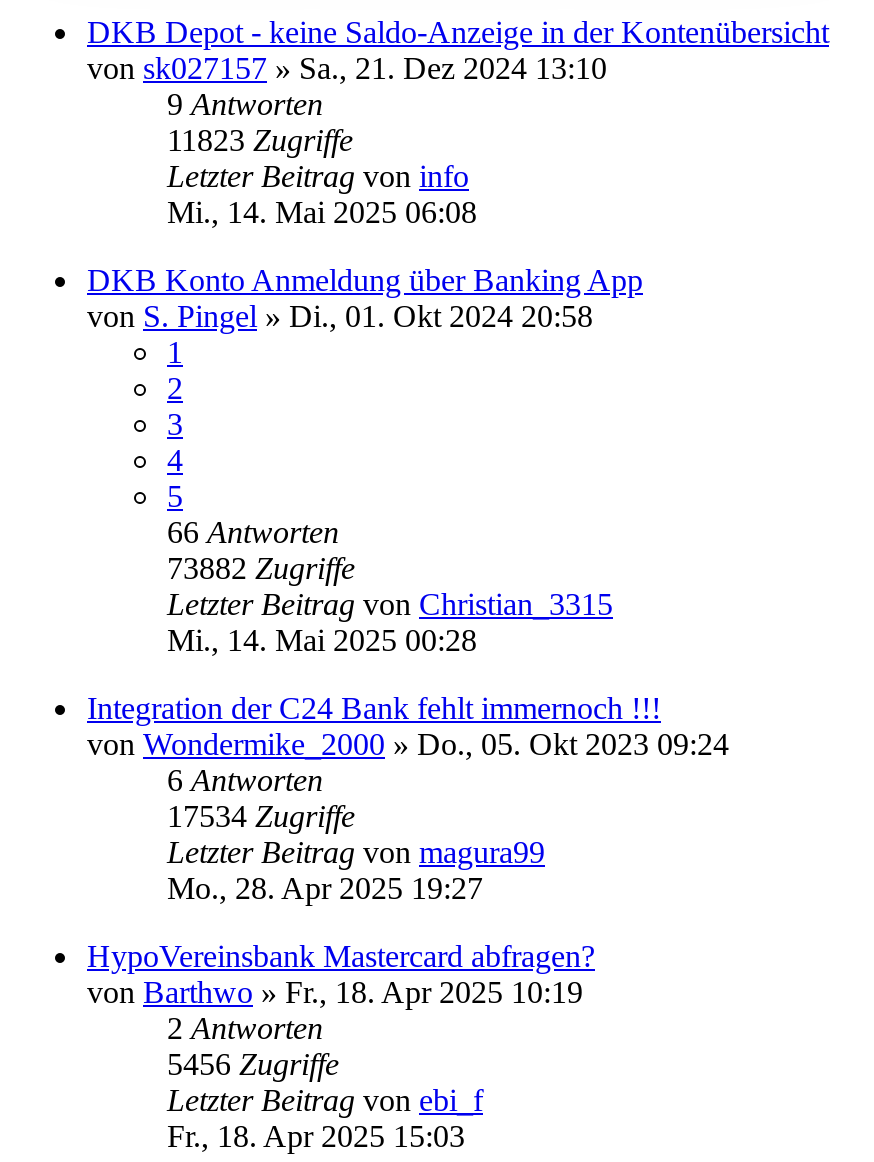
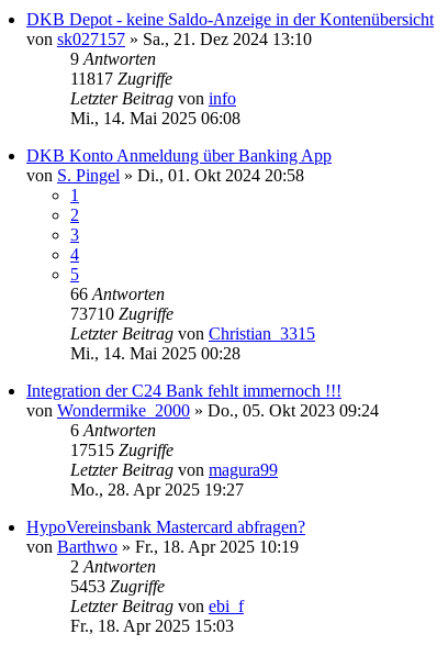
- 11823 Zugriffe
+ 11817 Zugriffe

- 73882 Zugriffe
+ 73710 Zugriffe

- 17534 Zugriffe
+ 17515 Zugriffe

- 5456 Zugriffe
+ 5453 Zugriffe
